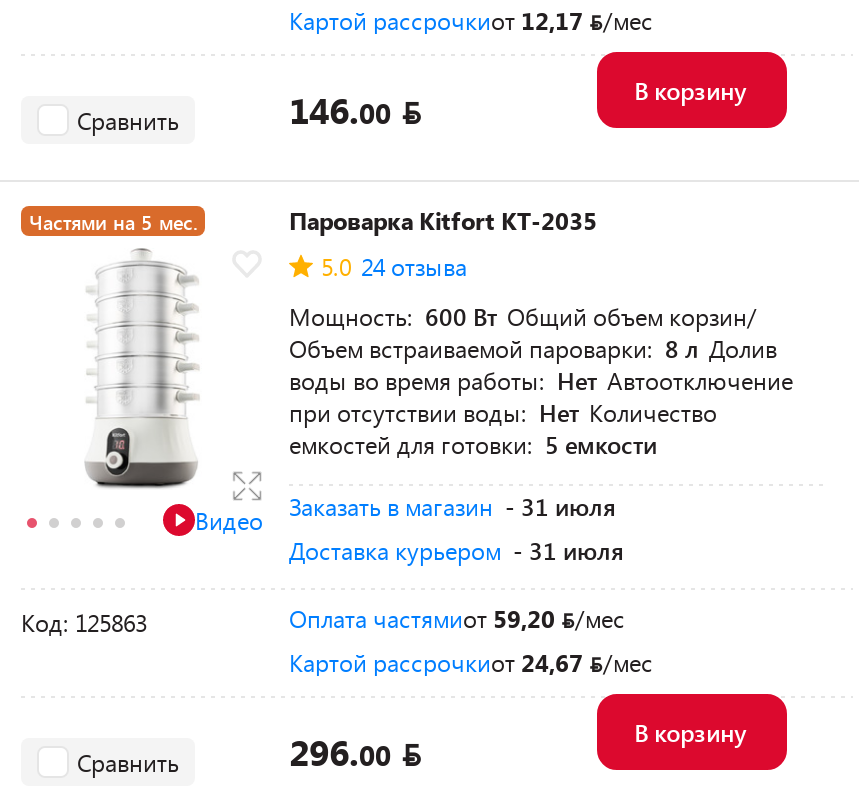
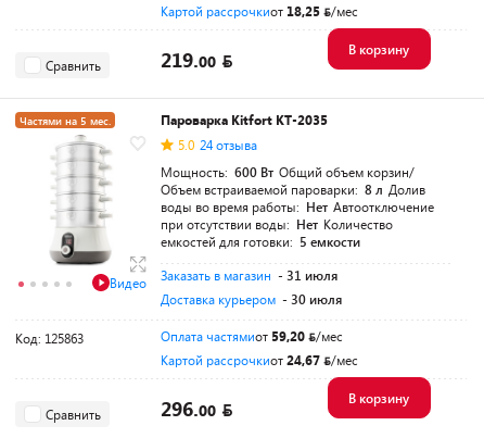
- Картой рассрочкиот 12,17
+ Картой рассрочкиот 18,25

- 146.00
+ 219.00

- Доставка курьером - 31 июля
+ Доставка курьером - 30 июля
